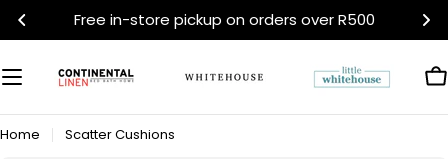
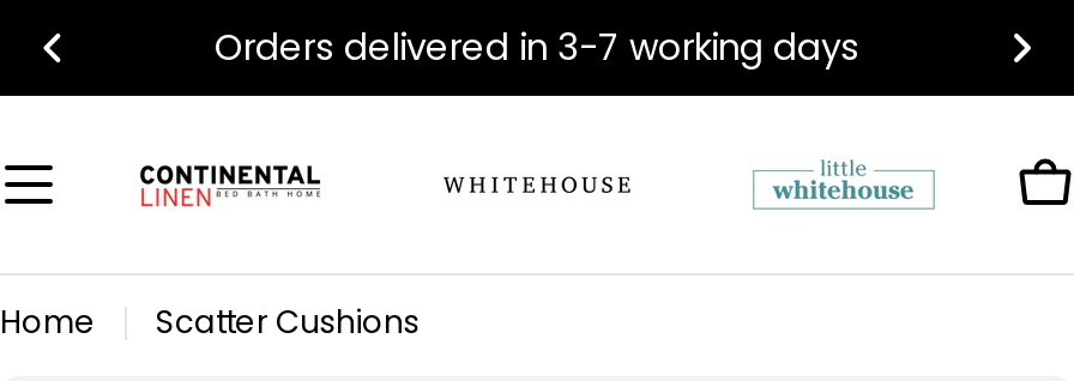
- Free in-store pickup on orders over R500
+ Orders delivered in 3-7 working days
